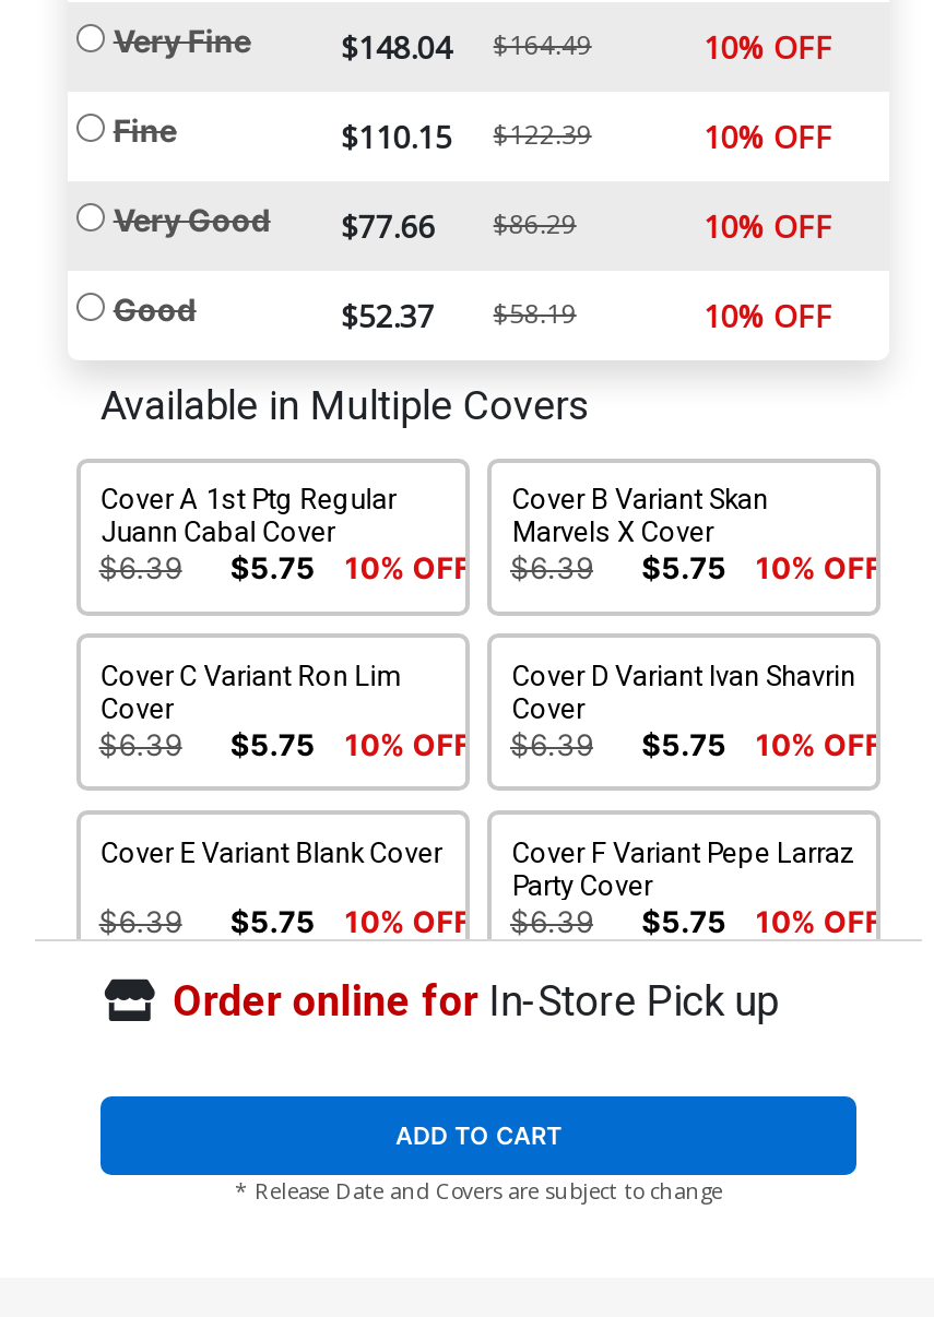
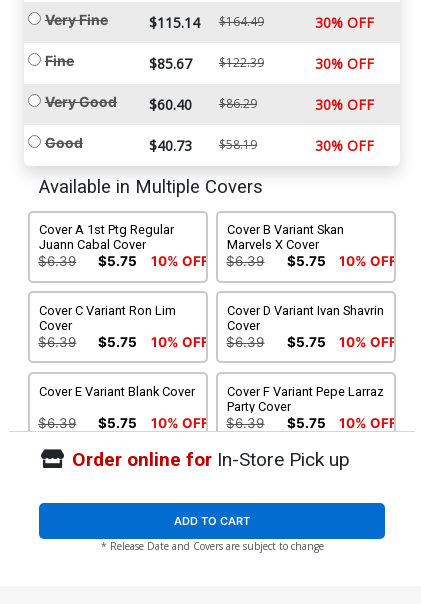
- $148.04 $164.49
+ $115.14 $164.49

- 10% OFF
+ 30% OFF

- $110.15 $122.39
+ $85.67 $122.39

- 10% OFF
+ 30% OFF

- Very Good $77.66 $86.29
+ Very Good $60.40 $86.29

- 10% OFF
+ 30% OFF

- $52.37
+ $40.73

- 10% OFF
+ 30% OFF
